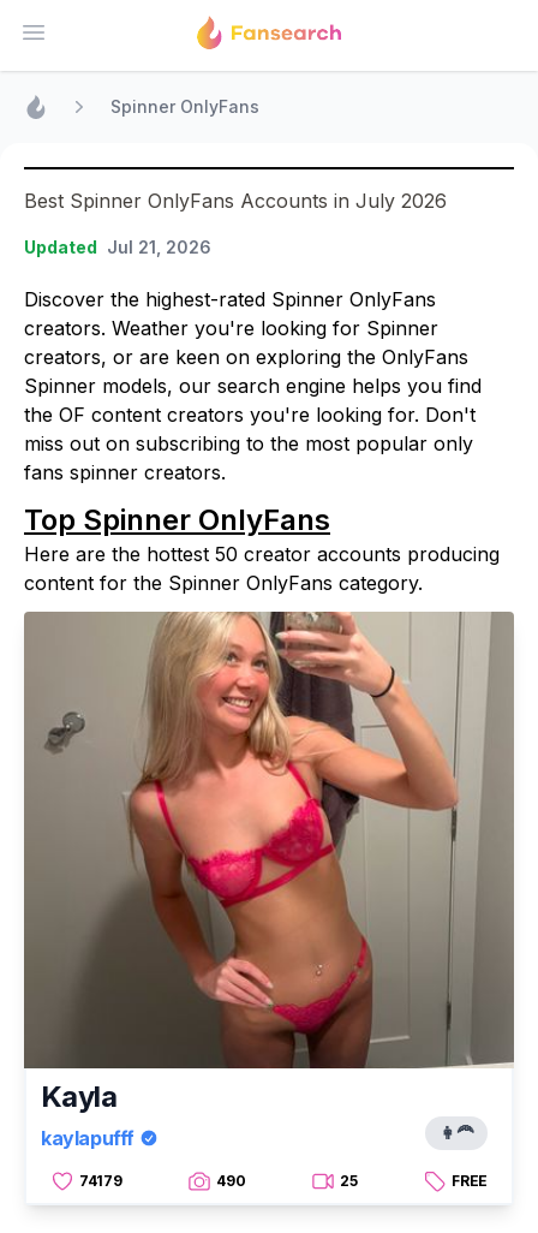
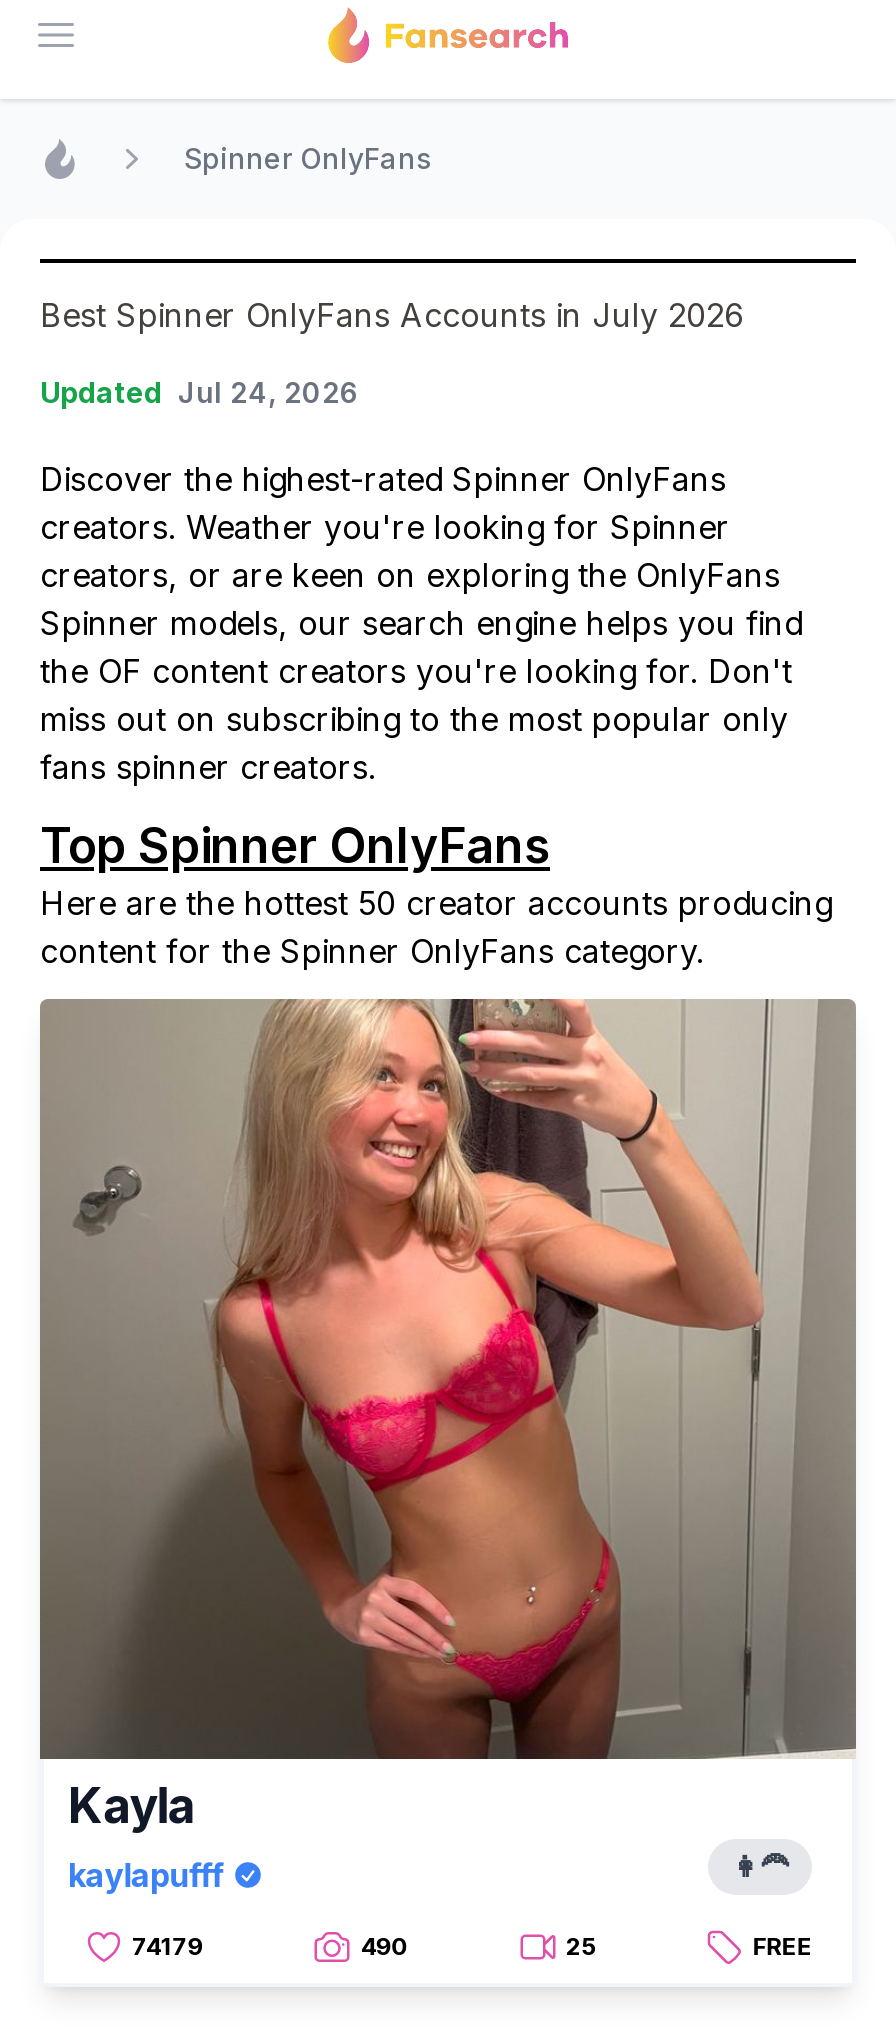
- Updated Jul 21, 2026
+ Updated Jul 24, 2026
